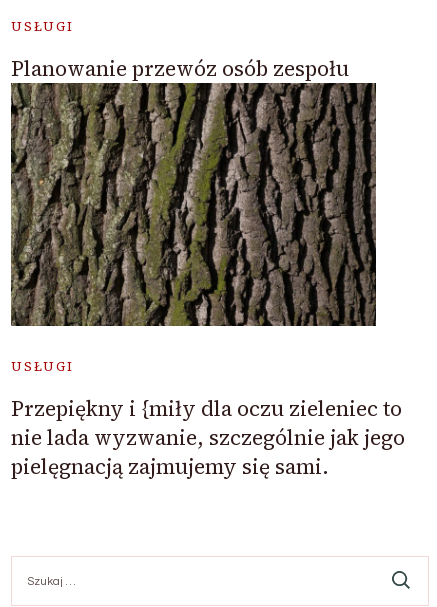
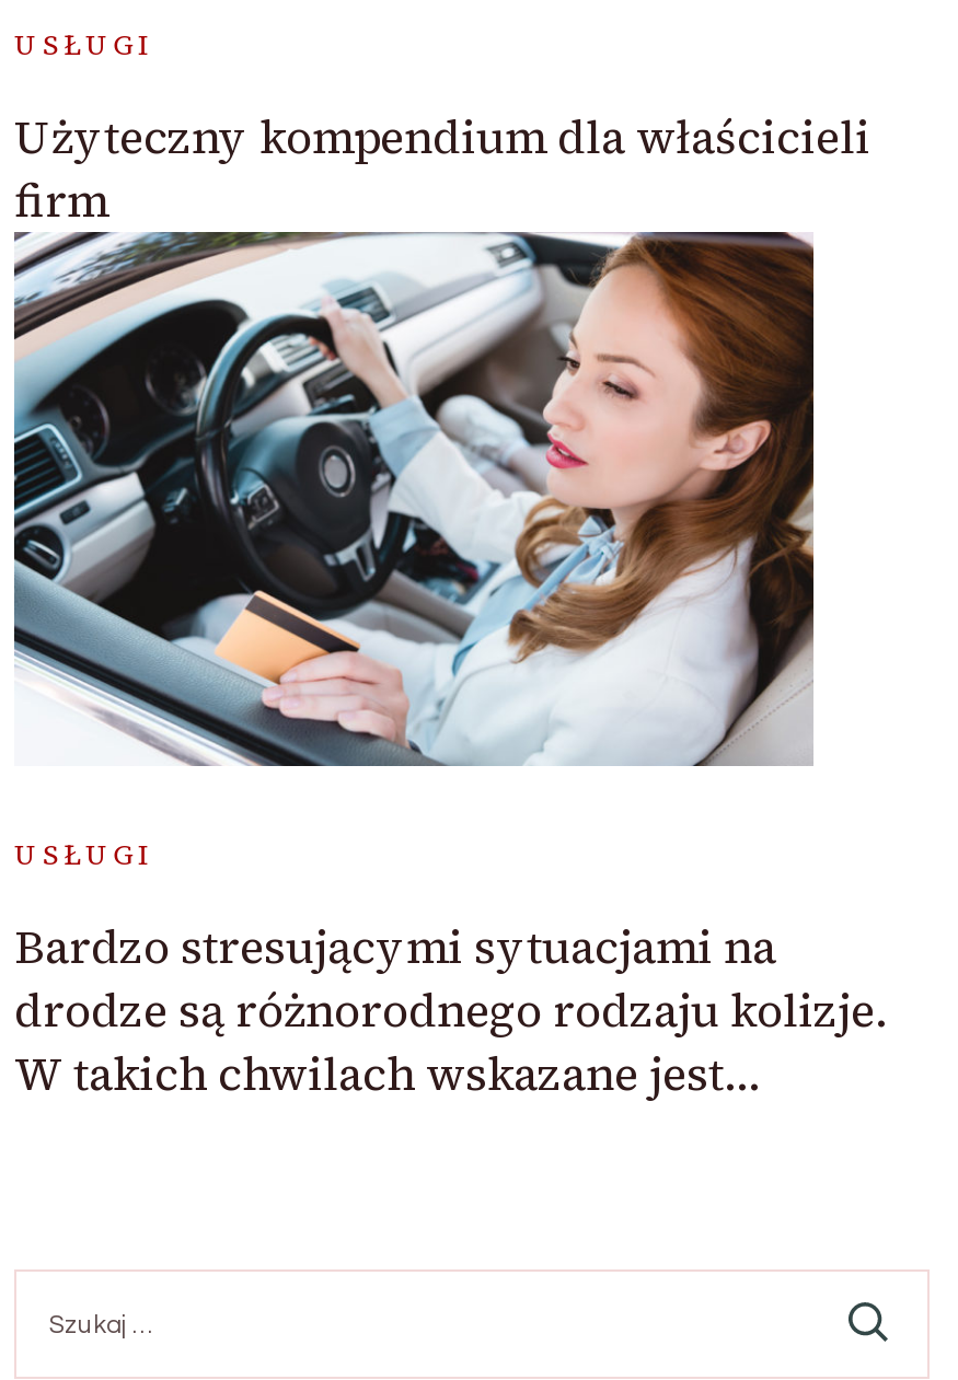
- Planowanie przewóz osób zespołu
+ Użyteczny kompendium dla właścicieli
+ firm

- [image]
+ [image]

- Przepiękny i {miły dla oczu zieleniec to
- nie lada wyzwanie, szczególnie jak jego
- pielęgnacją zajmujemy się sami.
+ Bardzo stresującymi sytuacjami na
+ drodze są różnorodnego rodzaju kolizje.
+ W takich chwilach wskazane jest…
